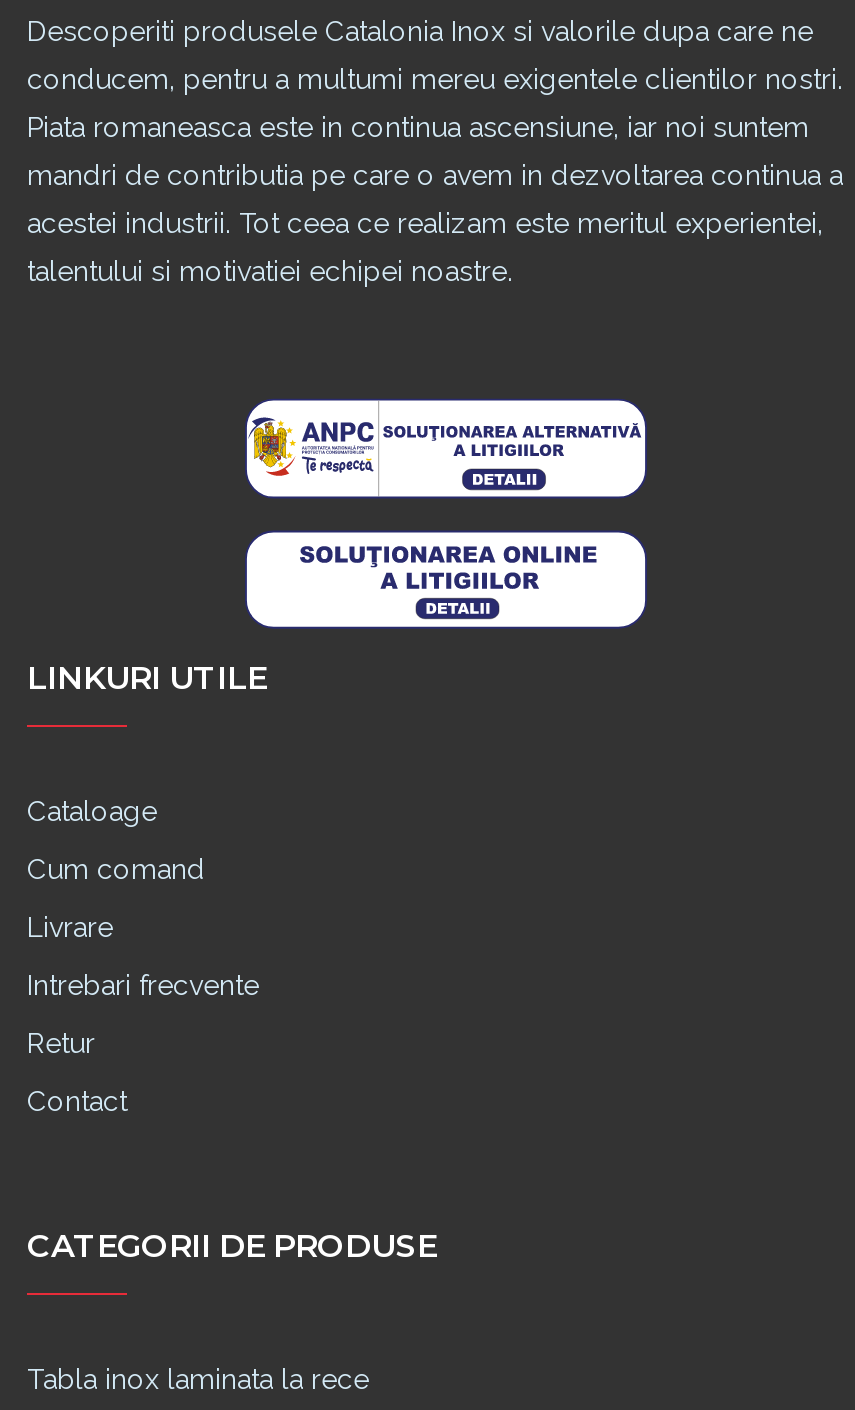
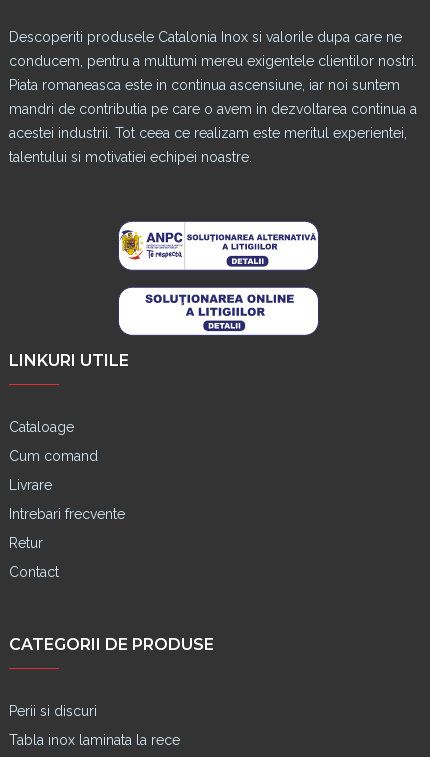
+ Perii si discuri
